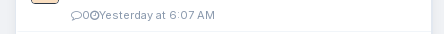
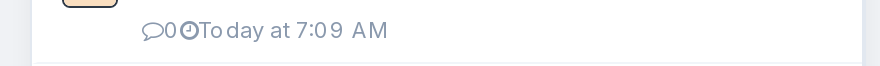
- Yesterday at 6:07 AM
+ Today at 7:09 AM
